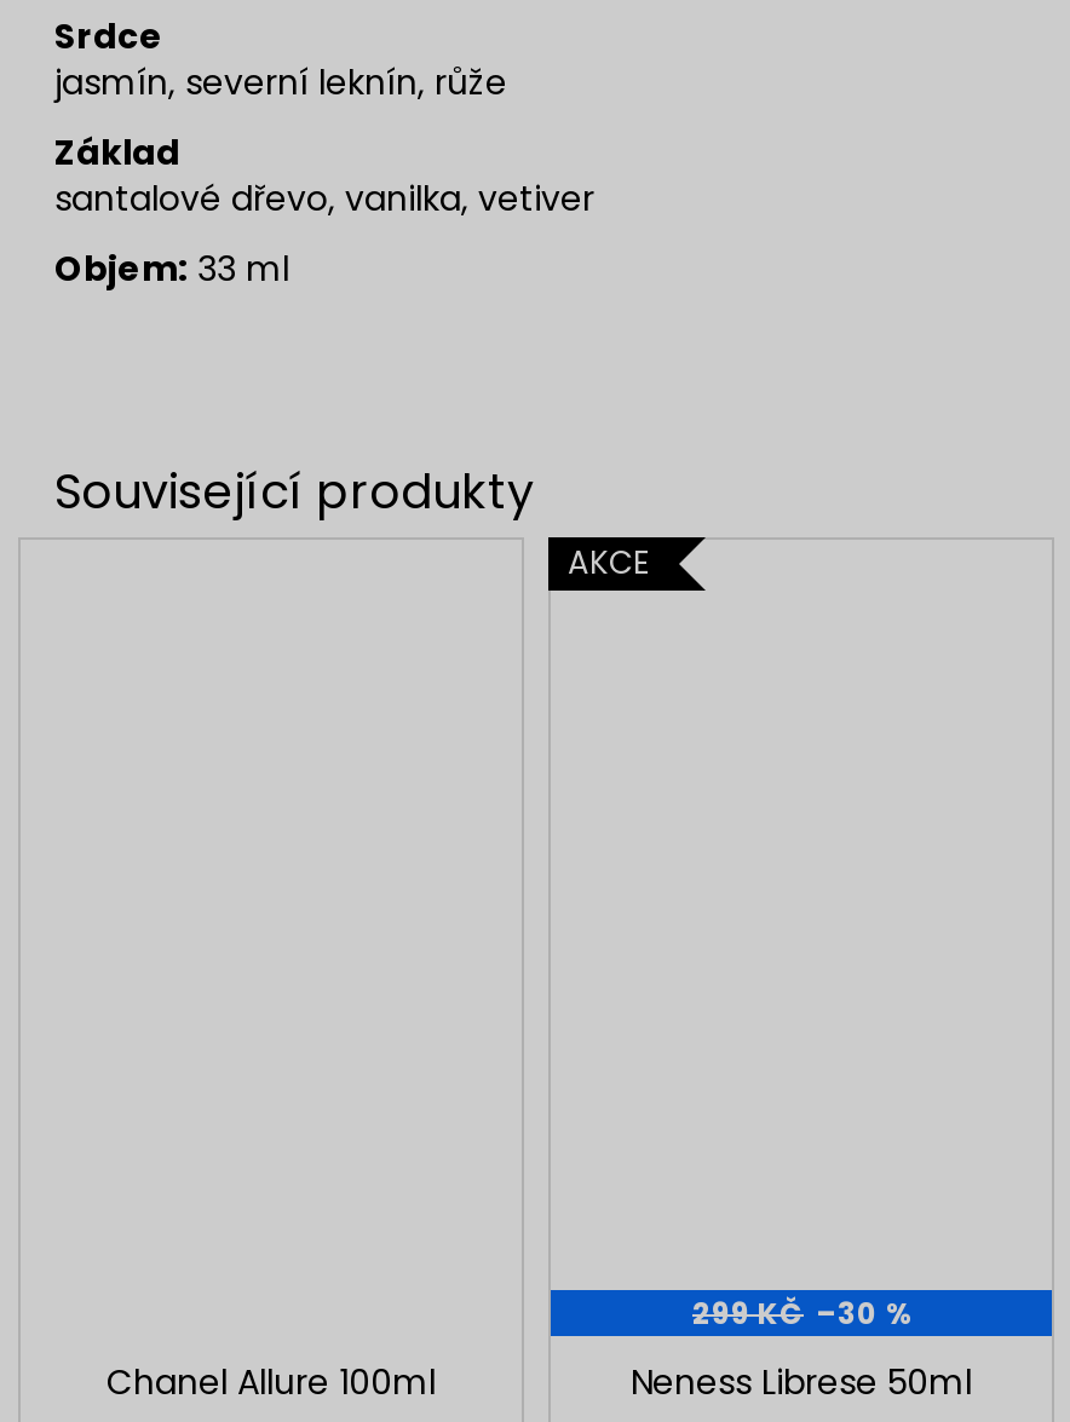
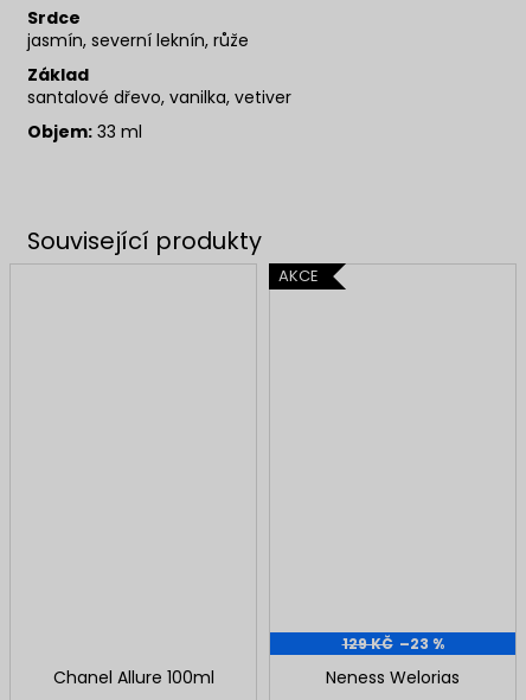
- 299 KČ –30 %
+ 129 KČ –23 %

- Neness Librese 50ml
+ Neness Welorias
